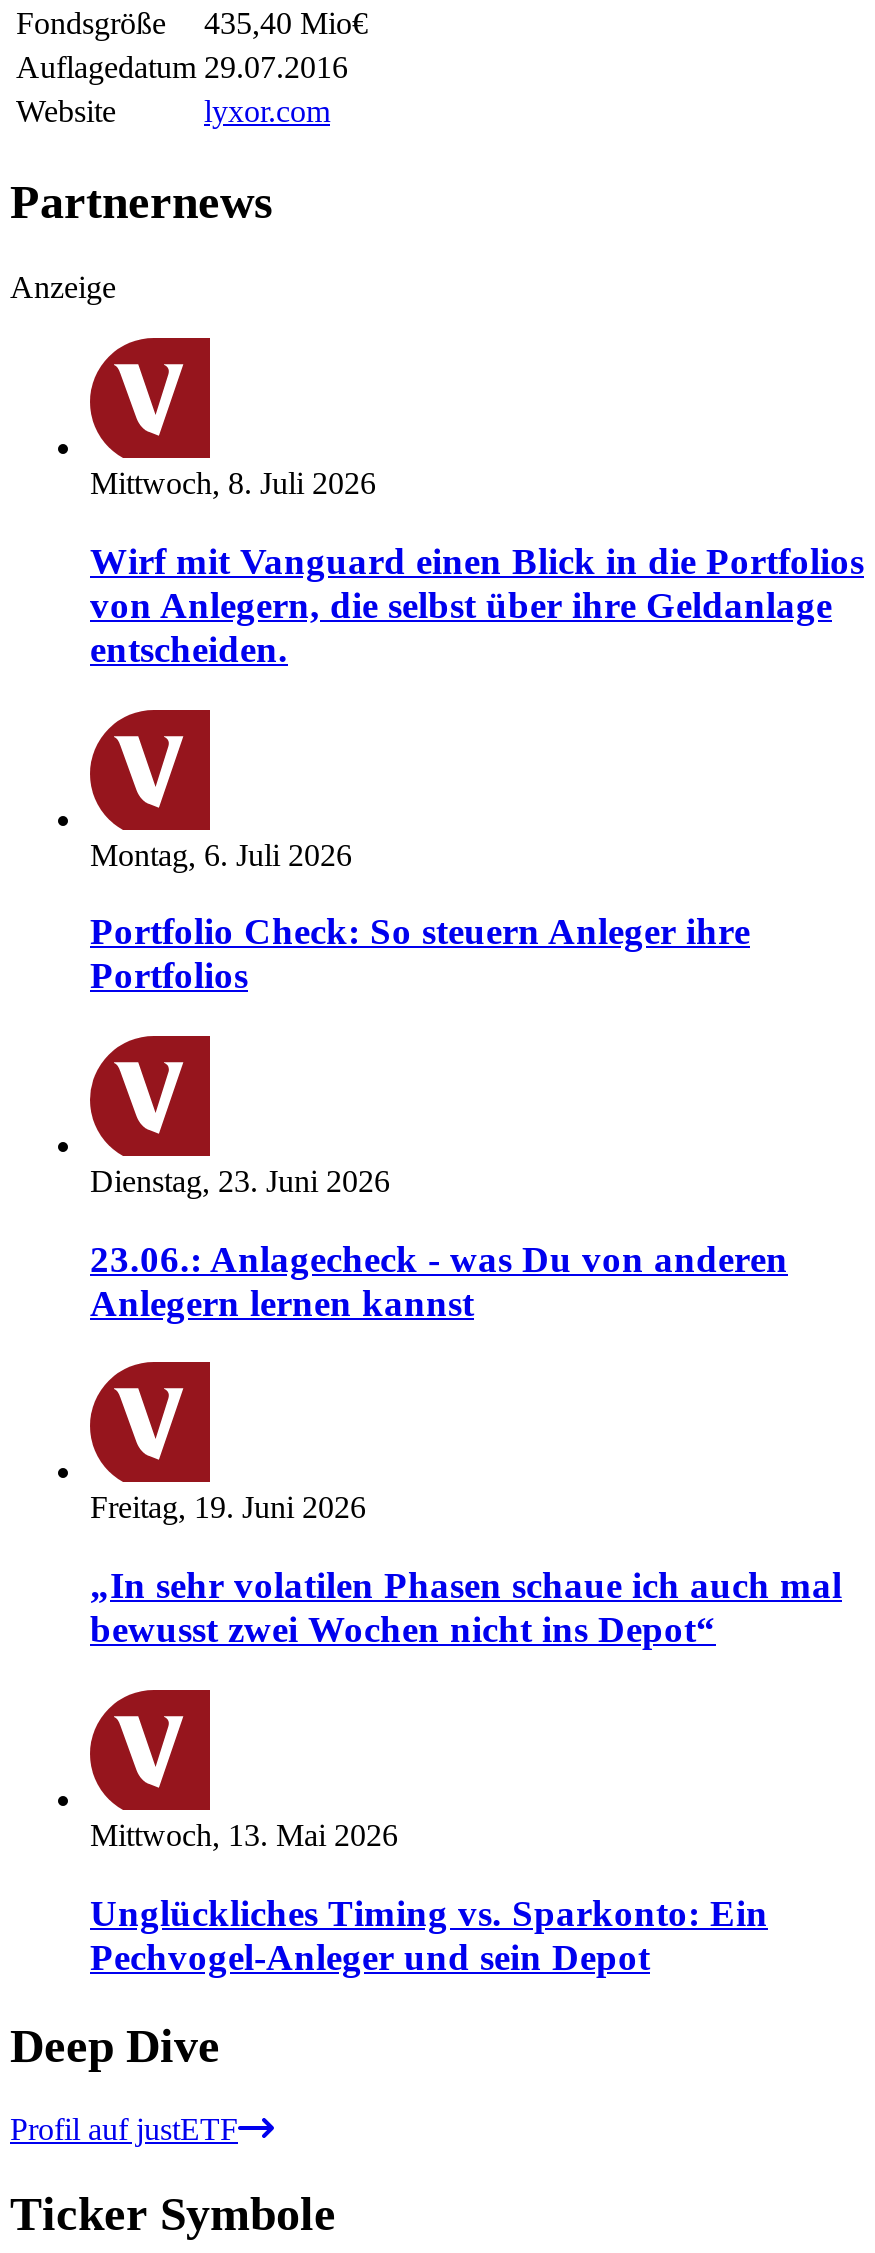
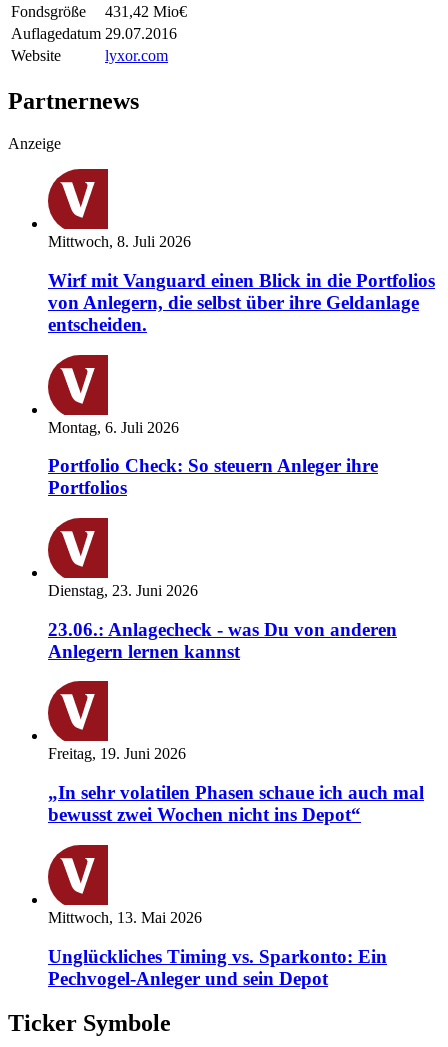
- Fondsgröße 435,40 Mio€
+ Fondsgröße 431,42 Mio€

- Deep Dive
- Profil auf justETF
